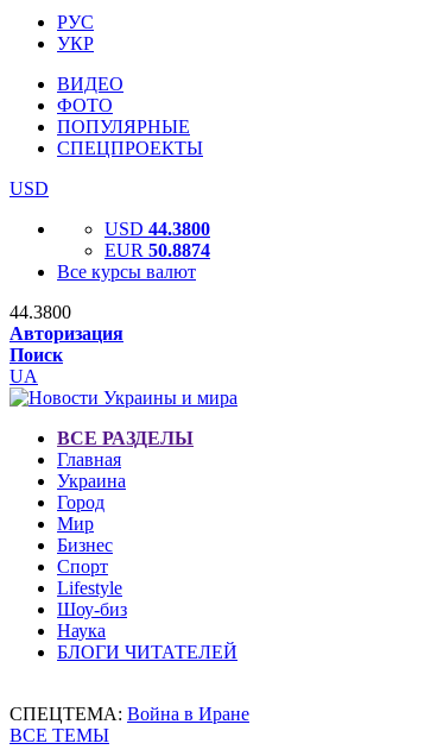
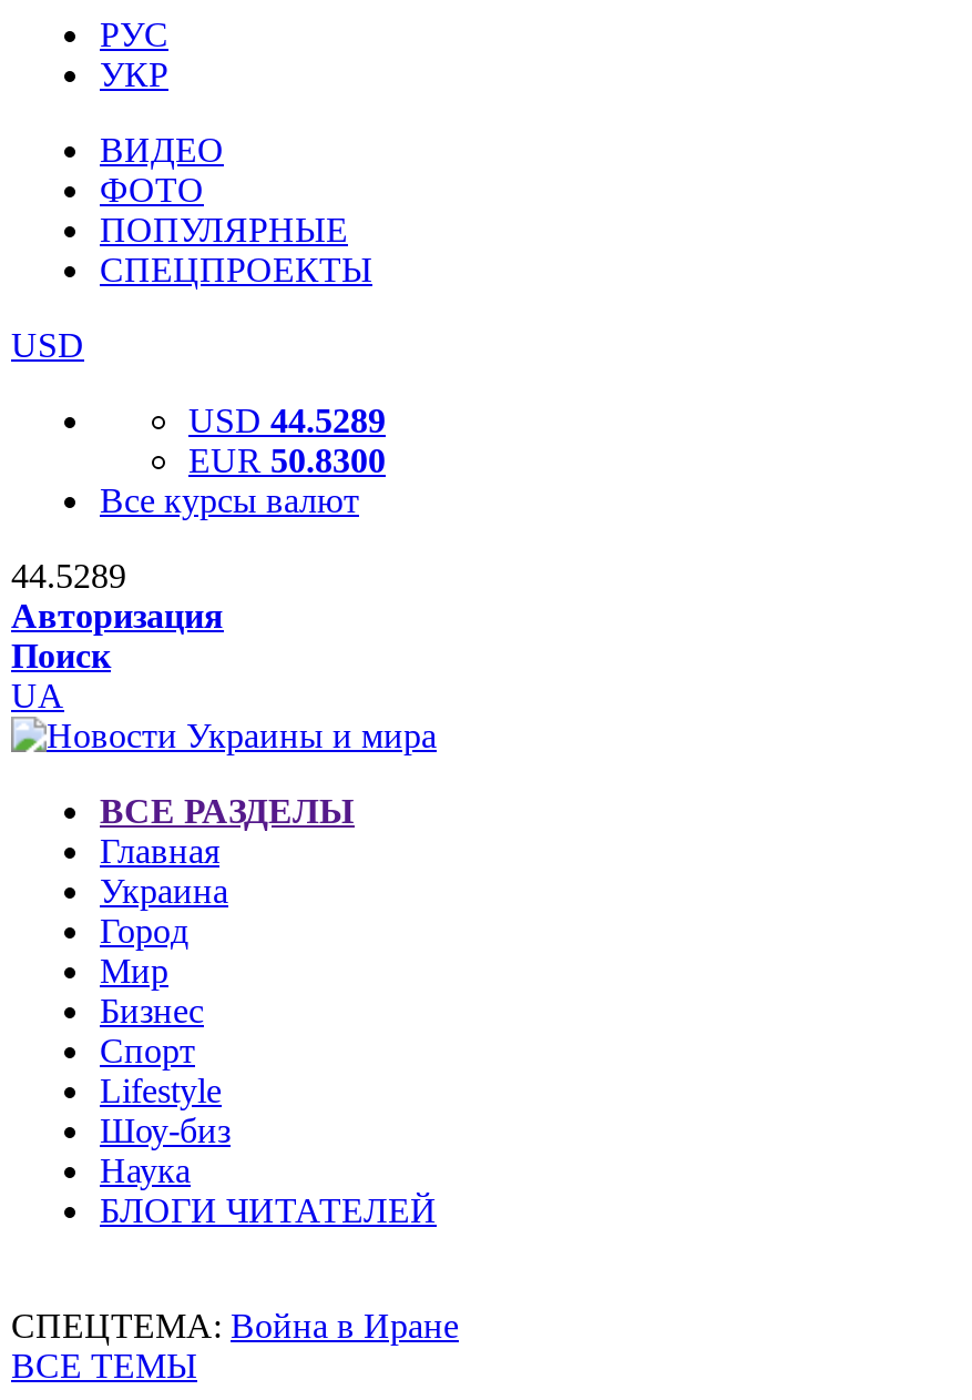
- USD 44.3800
+ USD 44.5289

- EUR 50.8874
+ EUR 50.8300

- 44.3800
+ 44.5289
